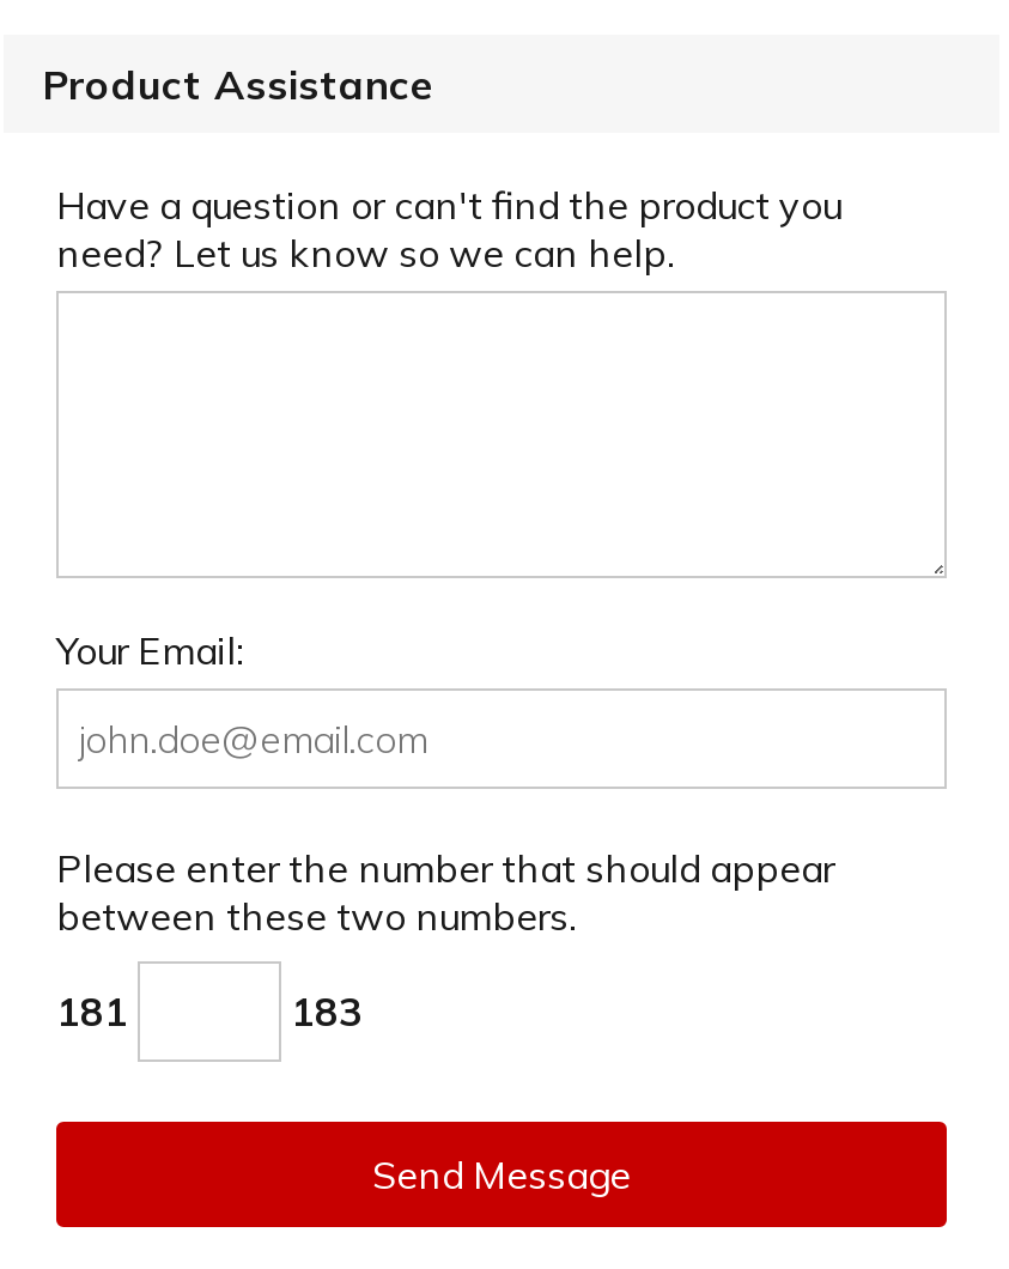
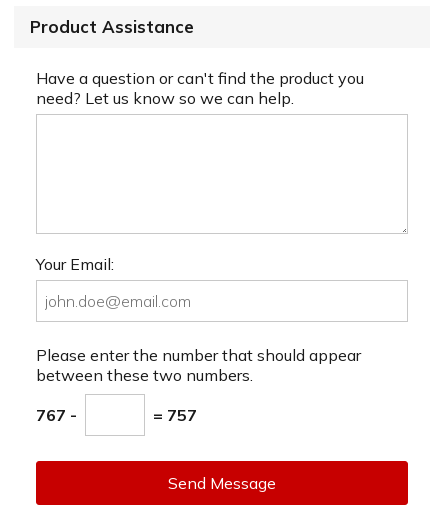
- 181
- 183
+ 767 -
+ = 757
